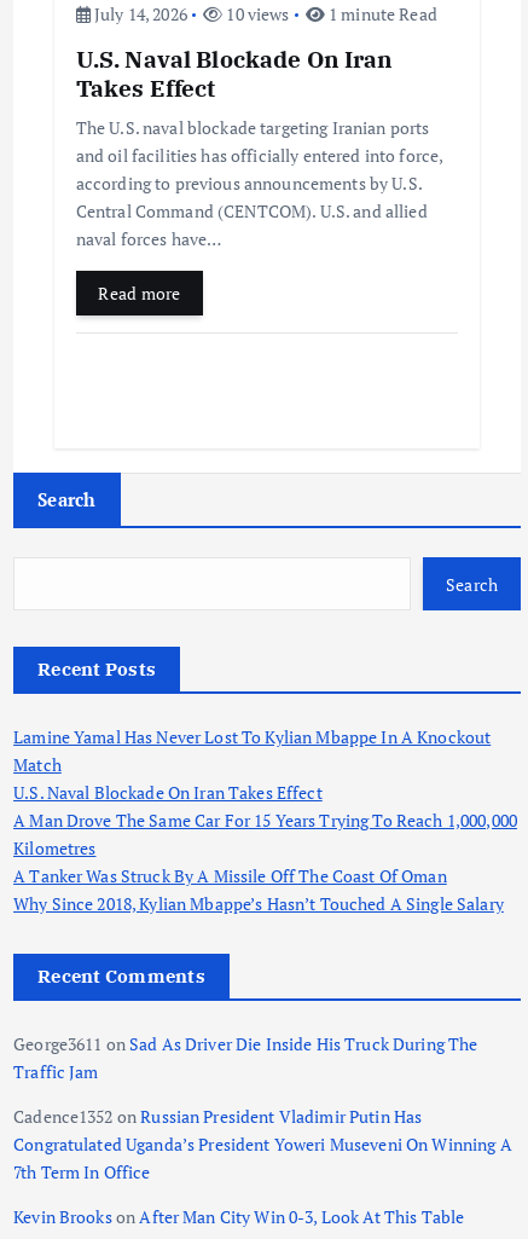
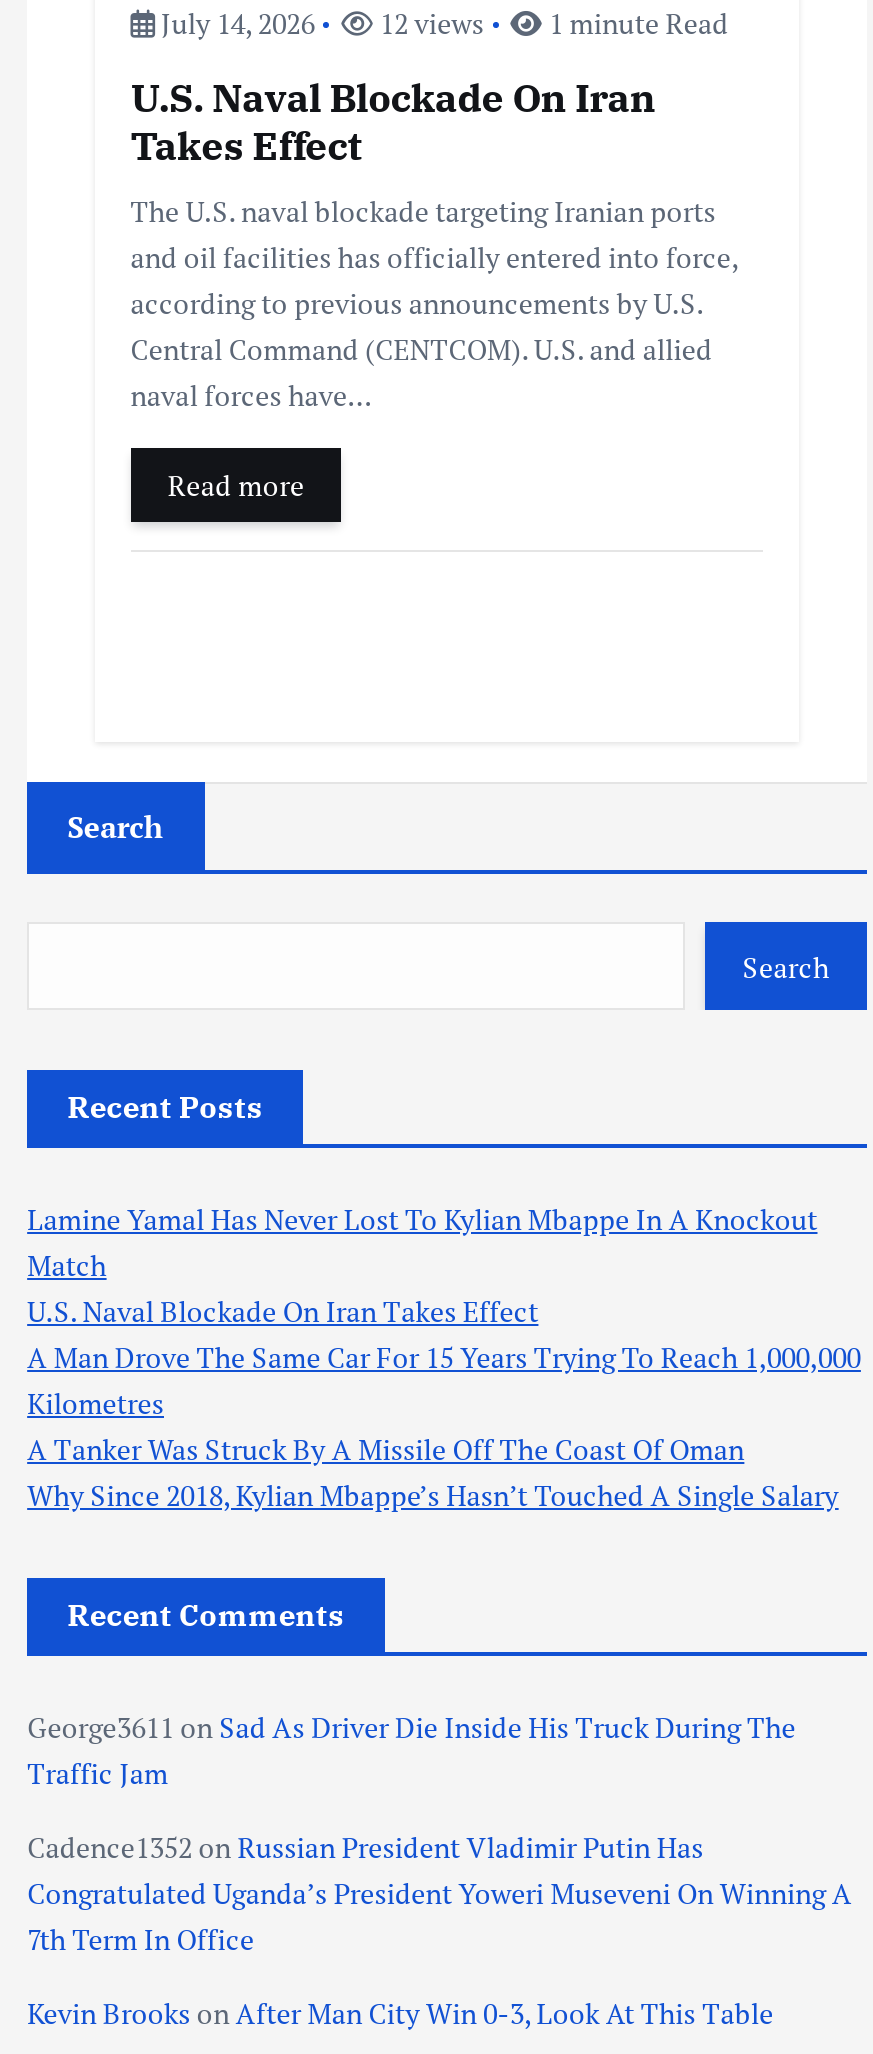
- July 14, 2026 10 views 1 minute Read
+ July 14, 2026 12 views 1 minute Read
